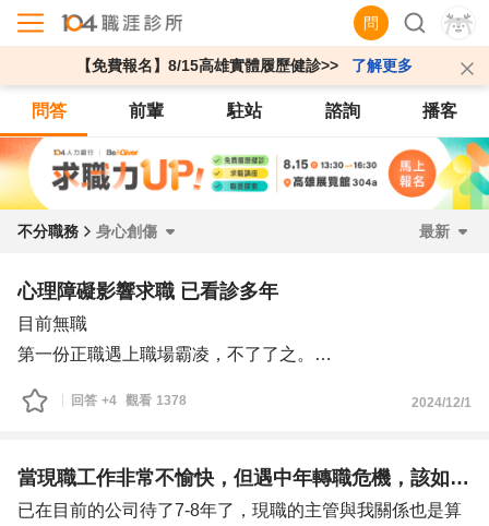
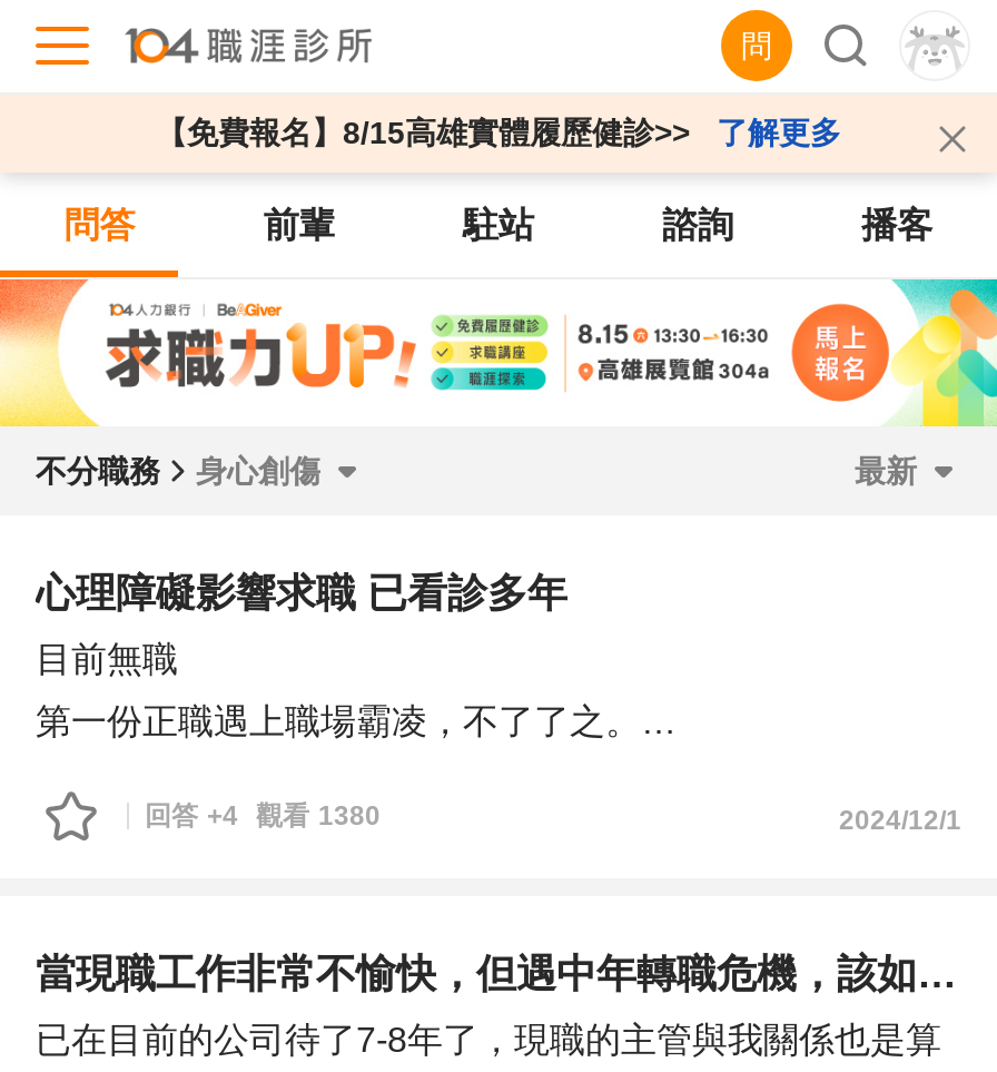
- 回答 +4 觀看 1378
+ 回答 +4 觀看 1380
